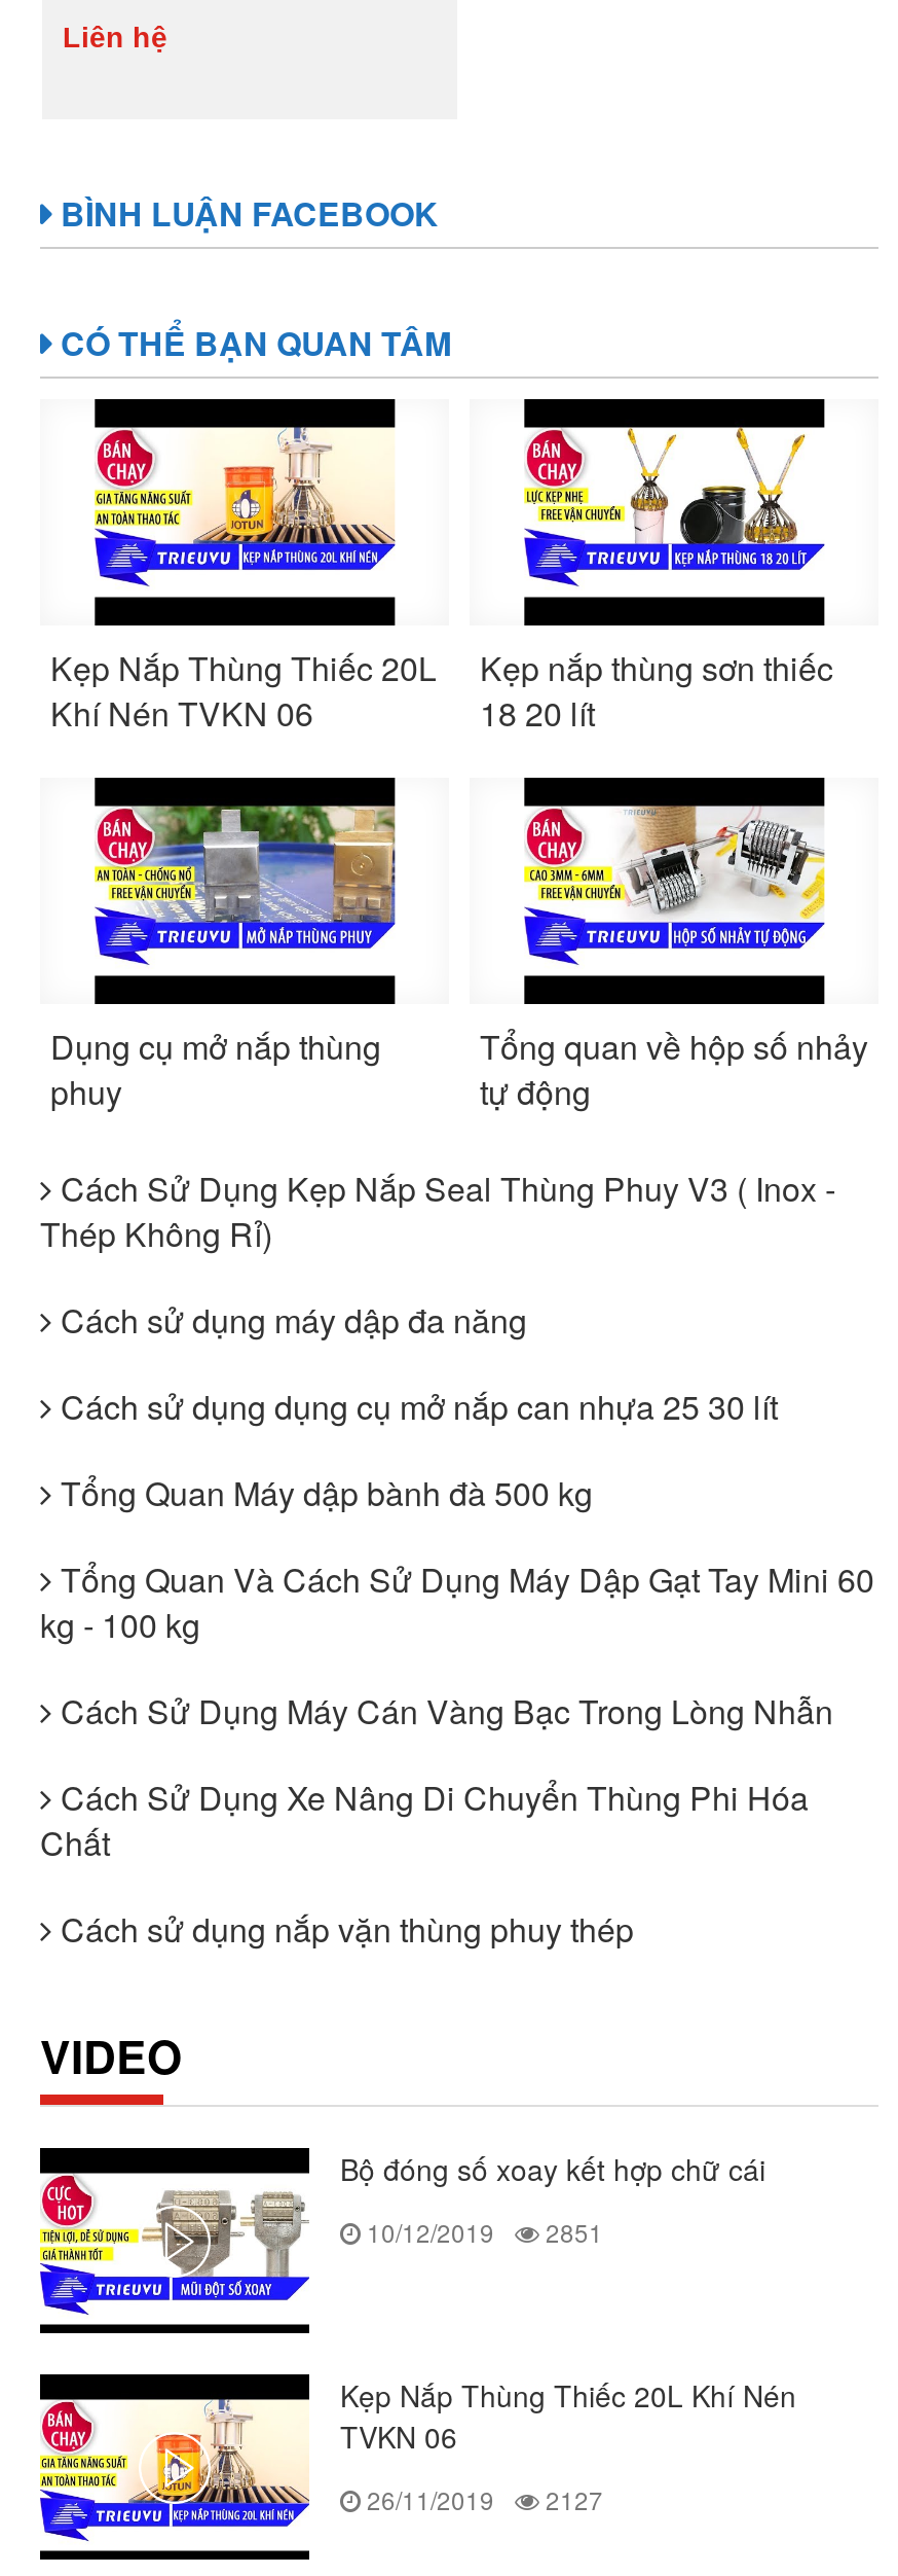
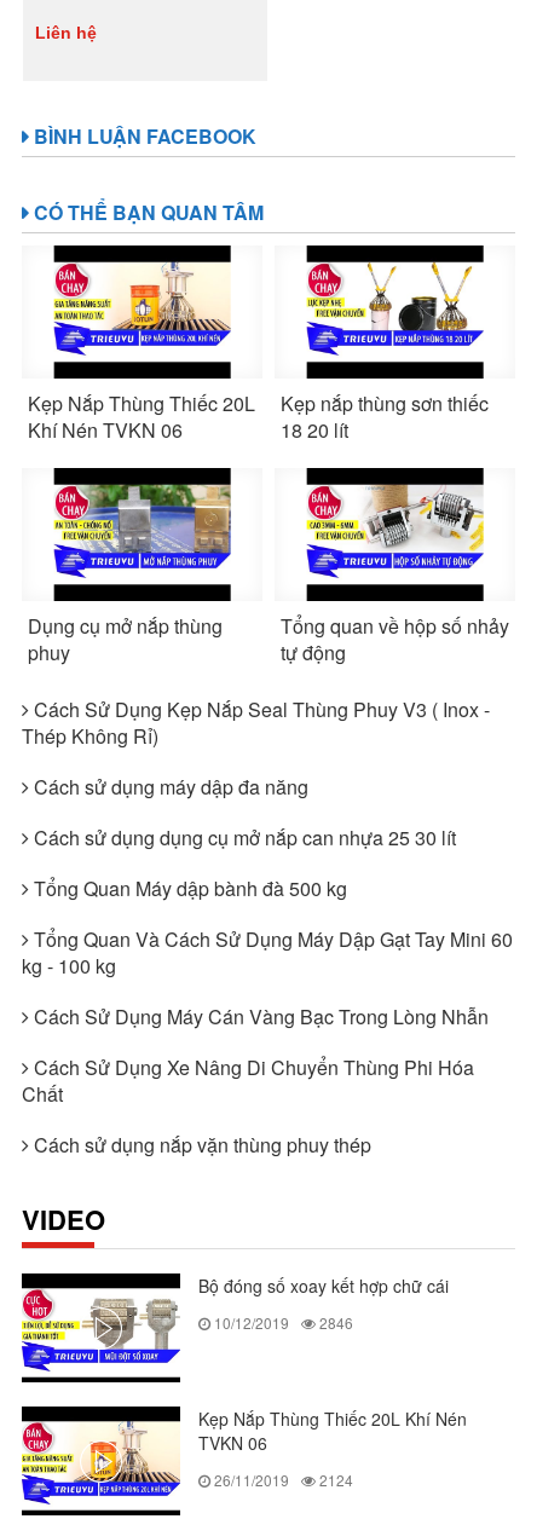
- 10/12/2019 2851
+ 10/12/2019 2846

- 26/11/2019 2127
+ 26/11/2019 2124
